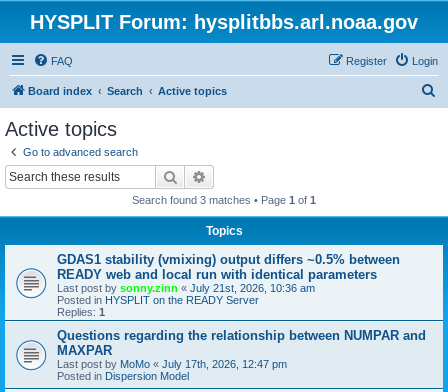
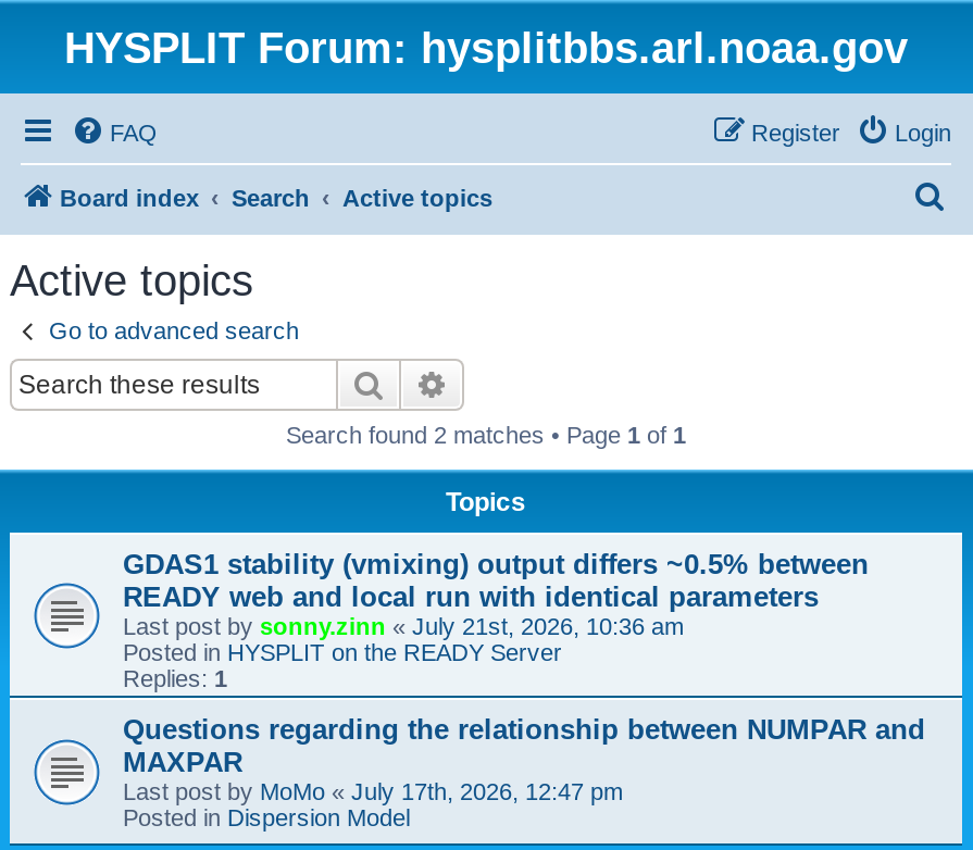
- Search found 3 matches • Page 1 of 1
+ Search found 2 matches • Page 1 of 1
